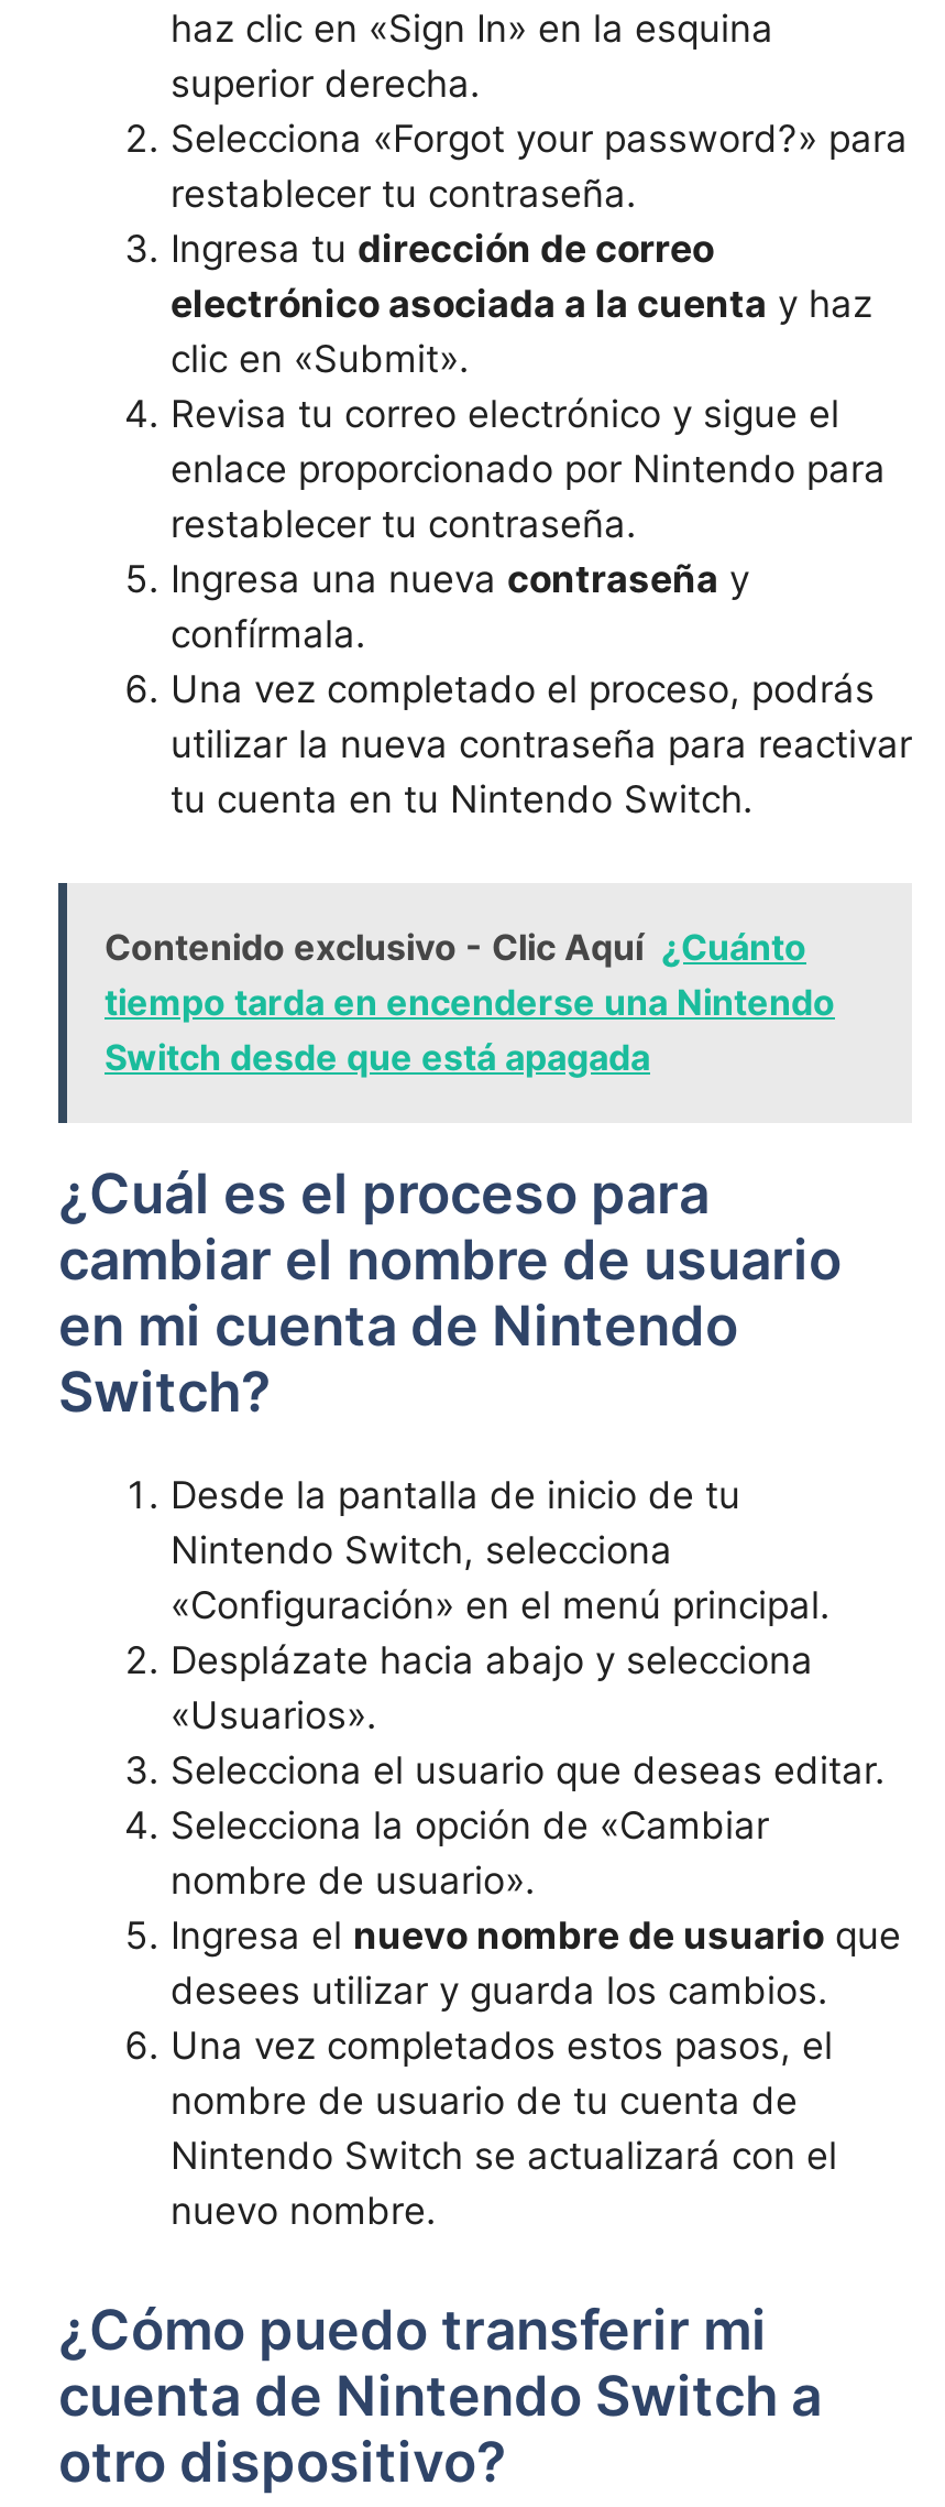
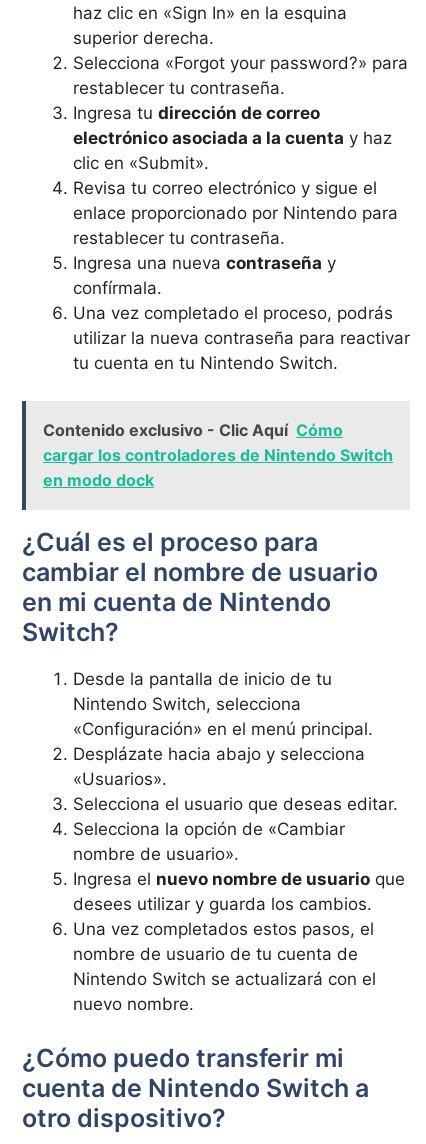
- Contenido exclusivo - Clic Aquí ¿Cuánto
- tiempo tarda en encenderse una Nintendo
- Switch desde que está apagada
+ Contenido exclusivo - Clic Aquí Cómo
+ cargar los controladores de Nintendo Switch
+ en modo dock
